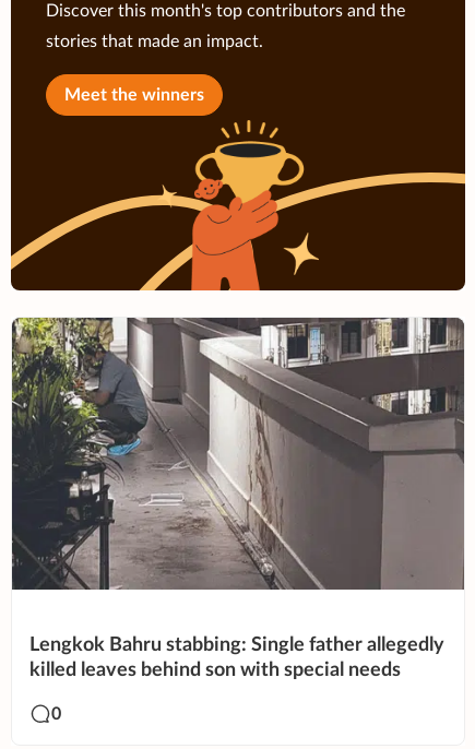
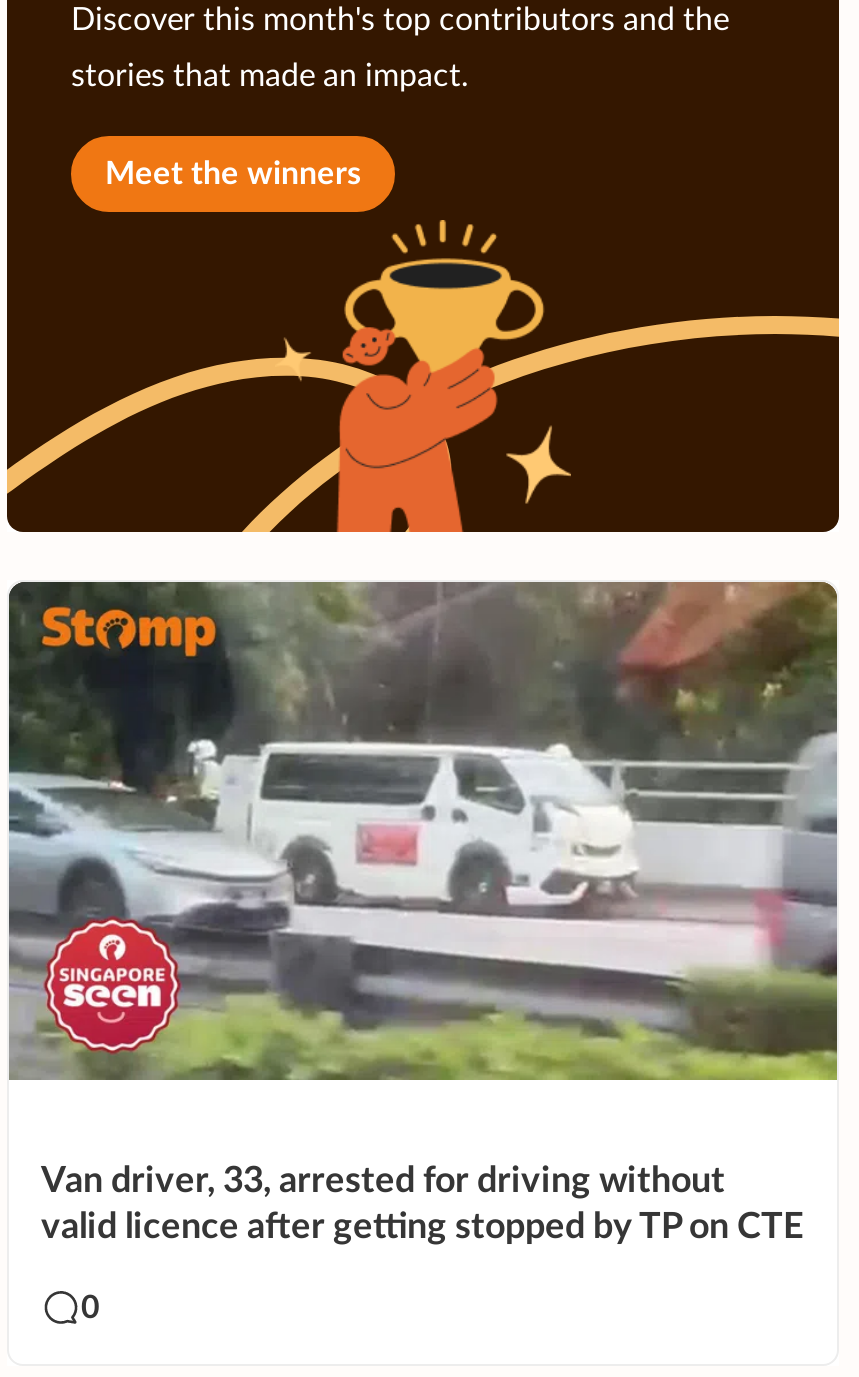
- [image]
+ [image]

- Lengkok Bahru stabbing: Single father allegedly
- killed leaves behind son with special needs
+ Van driver, 33, arrested for driving without
+ valid licence after getting stopped by TP on CTE
